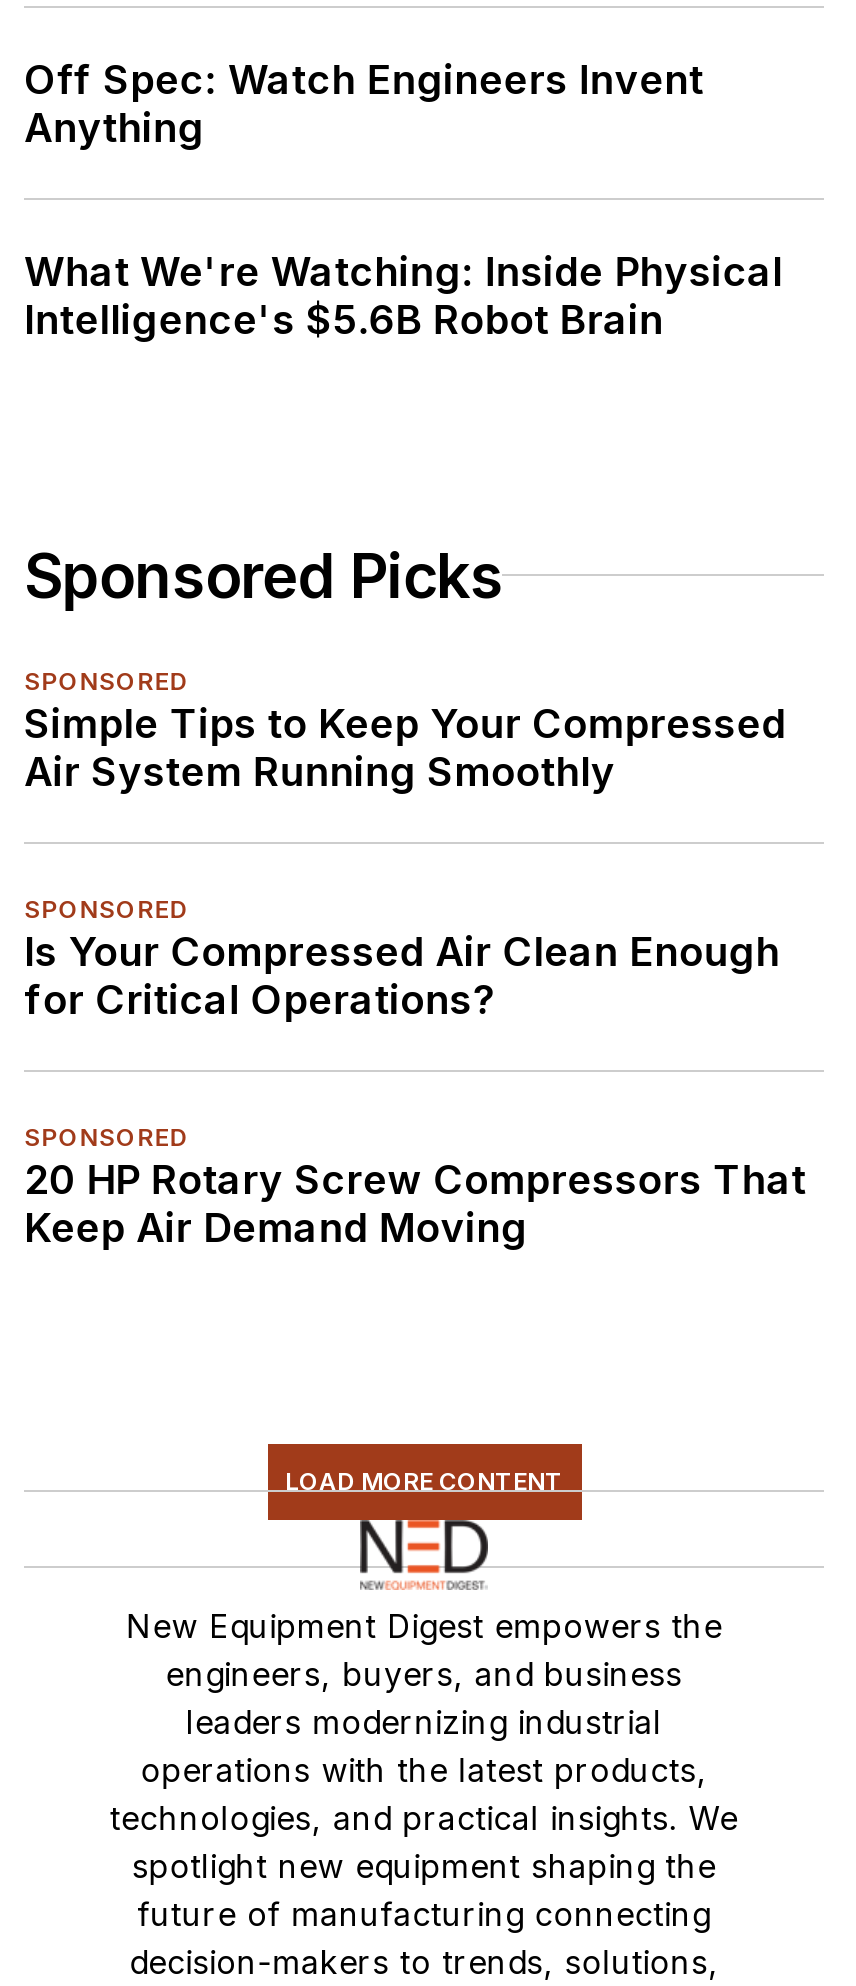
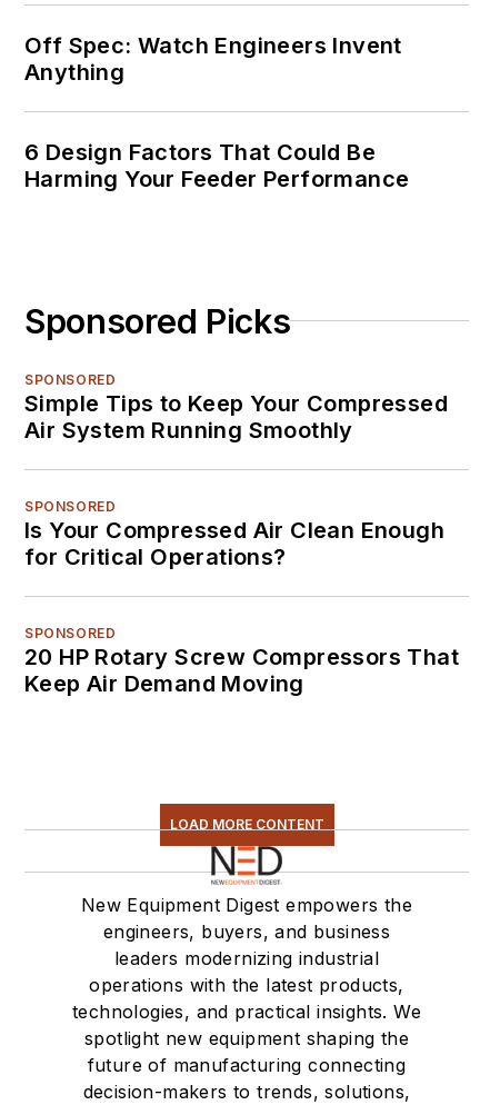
- What We're Watching: Inside Physical
- Intelligence's $5.6B Robot Brain
+ 6 Design Factors That Could Be
+ Harming Your Feeder Performance
